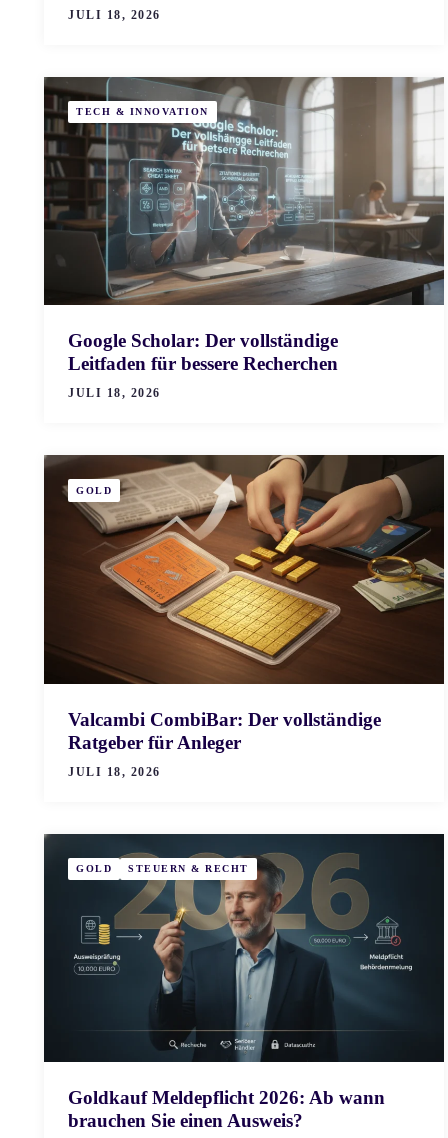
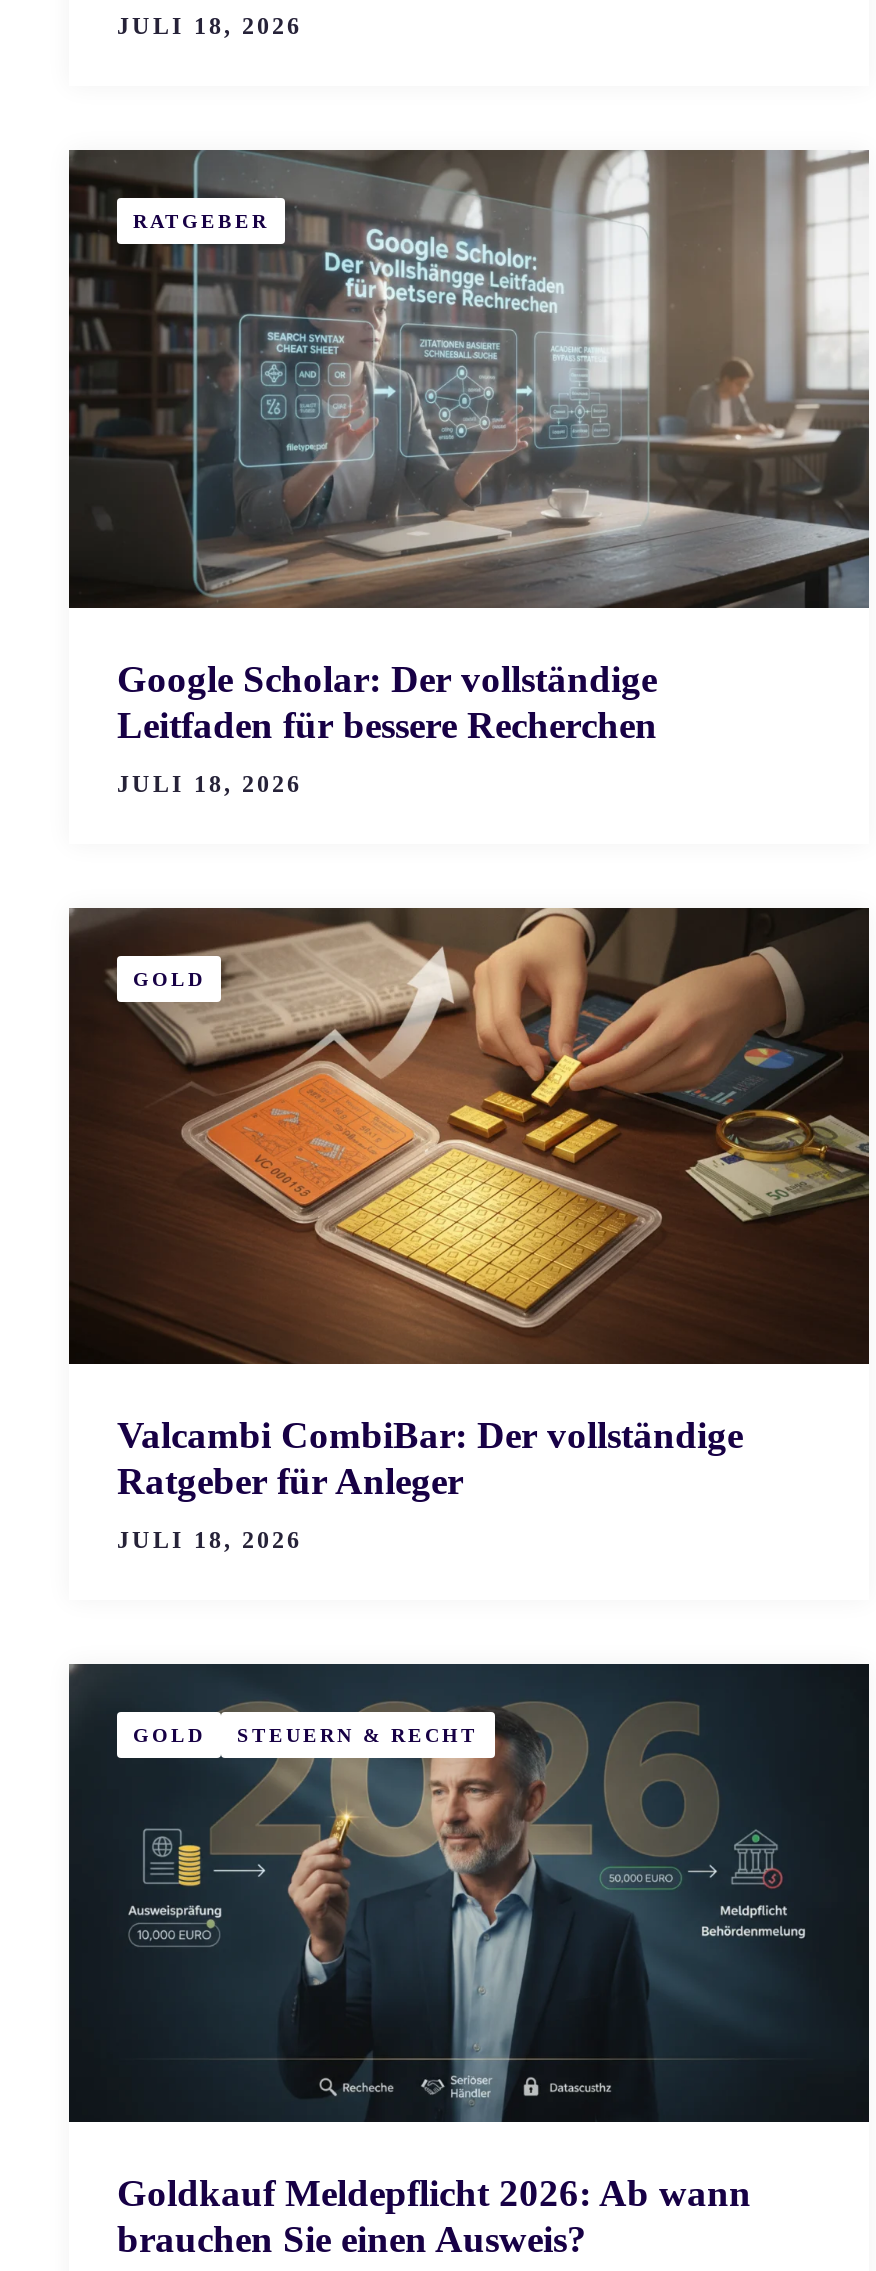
- TECH & INNOVATION
+ RATGEBER
